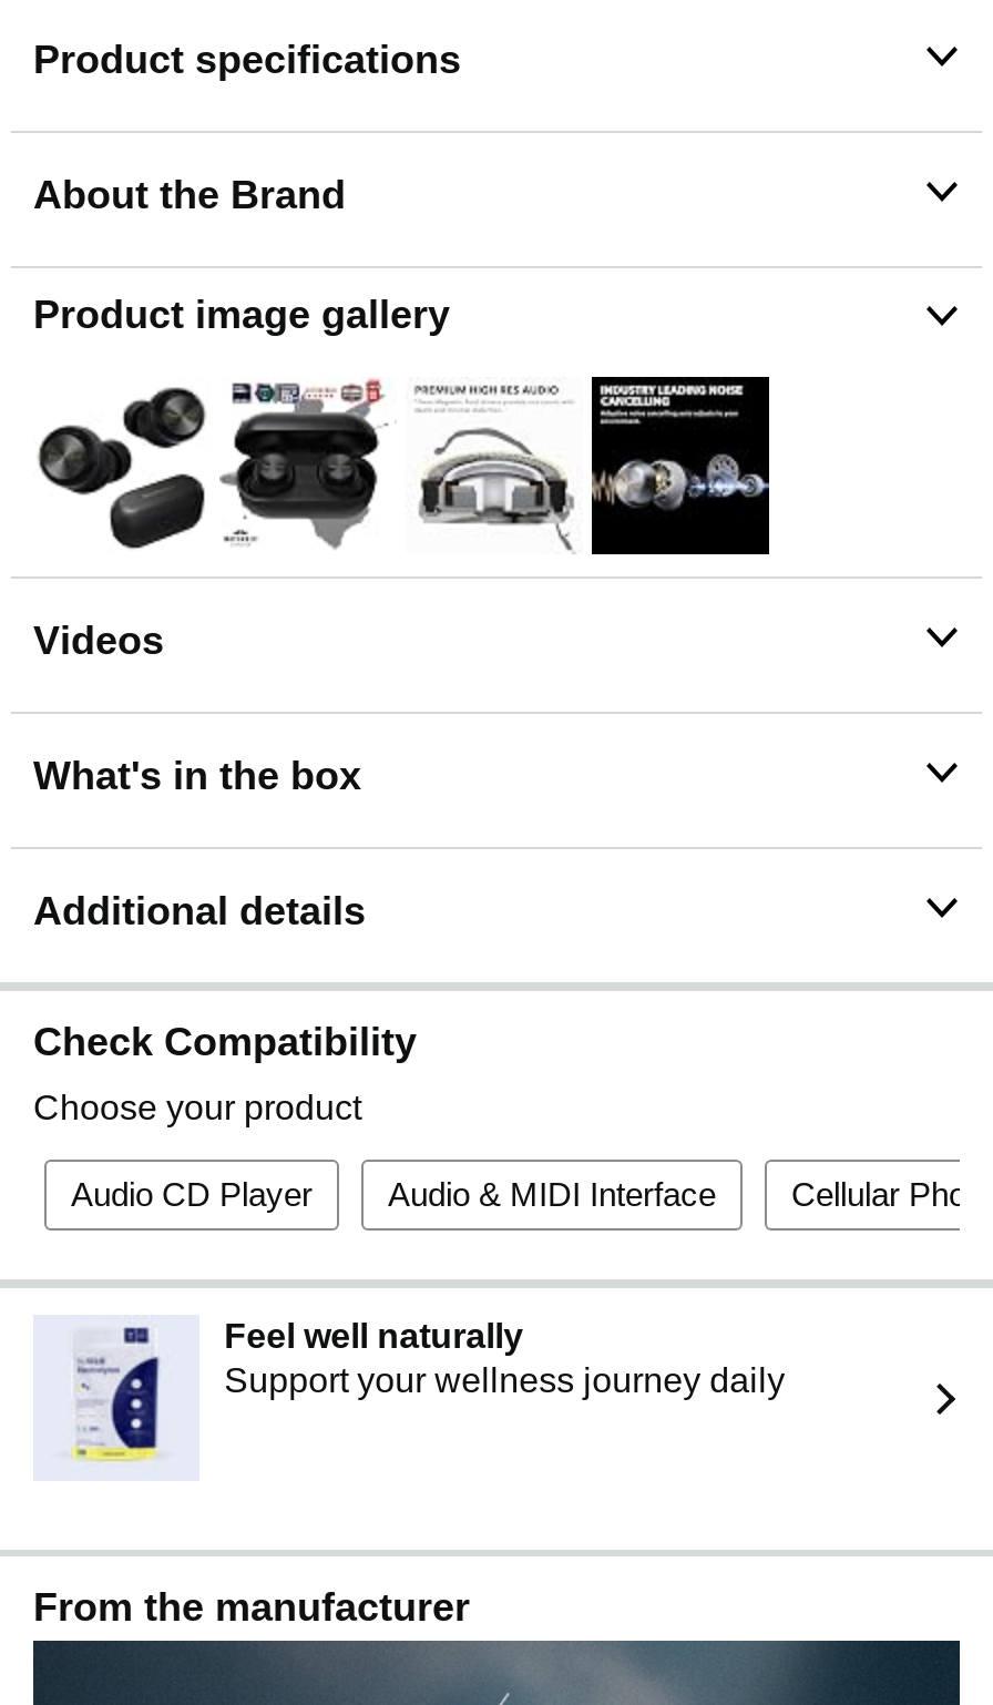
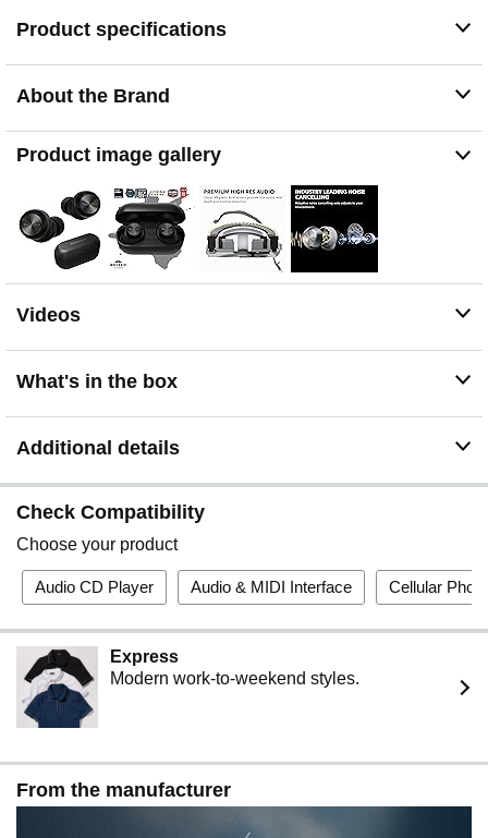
- [image]
- Feel well naturally
- Support your wellness journey daily
+ [image]
+ Express
+ Modern work-to-weekend styles.
